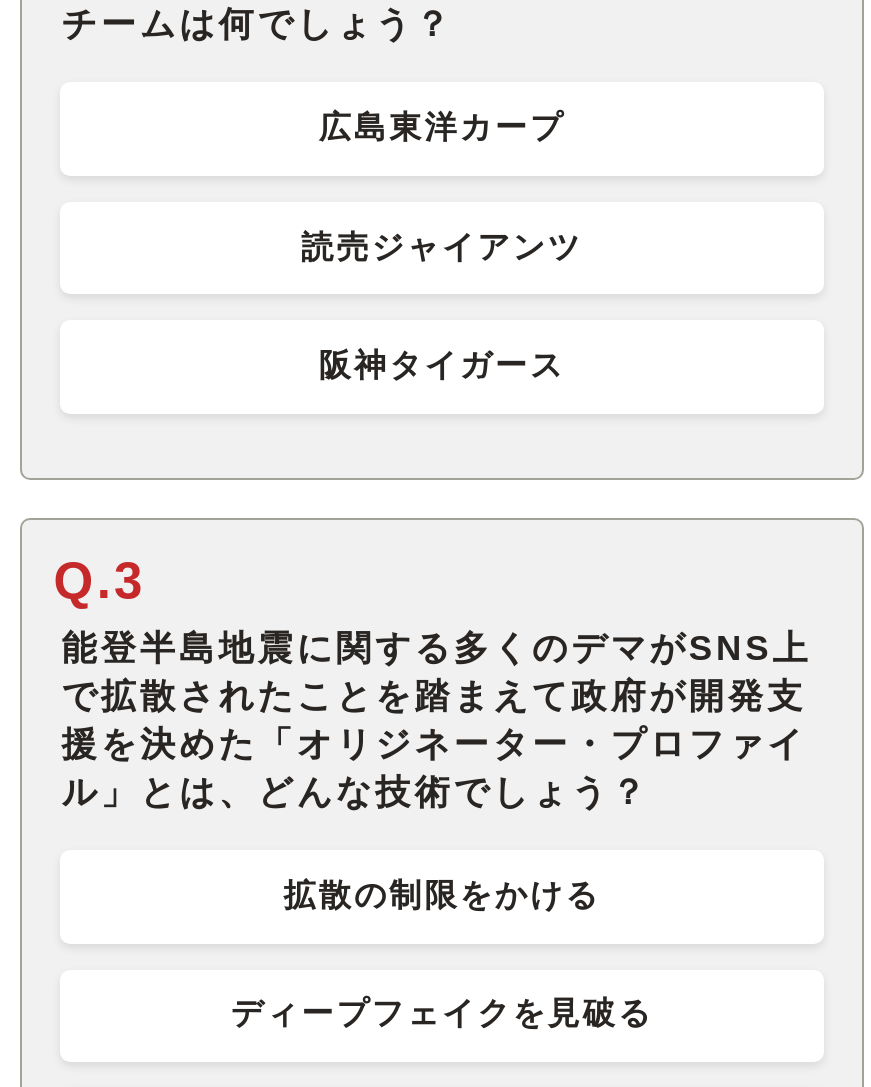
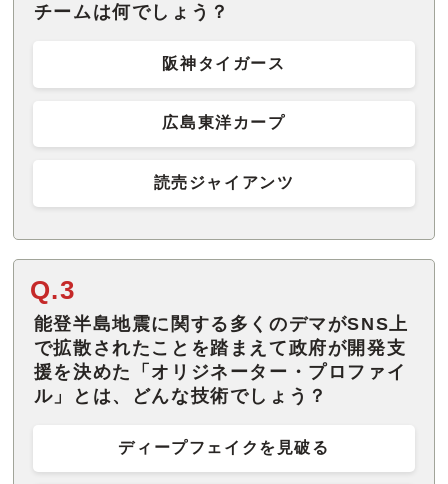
moved down: 広島東洋カープ | 読売ジャイアンツ

moved up: 阪神タイガース

- 拡散の制限をかける
